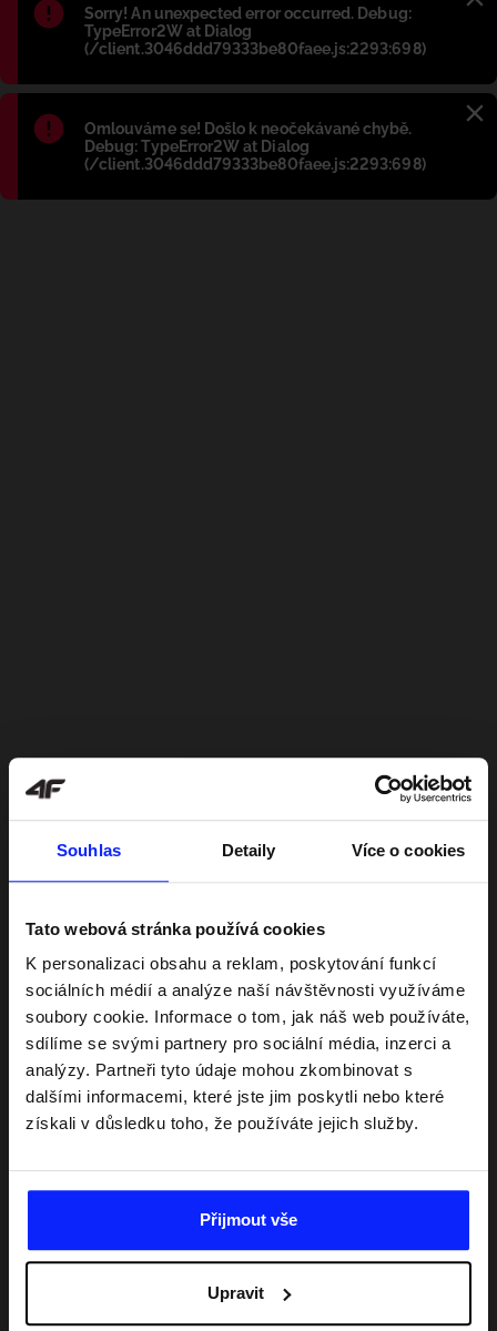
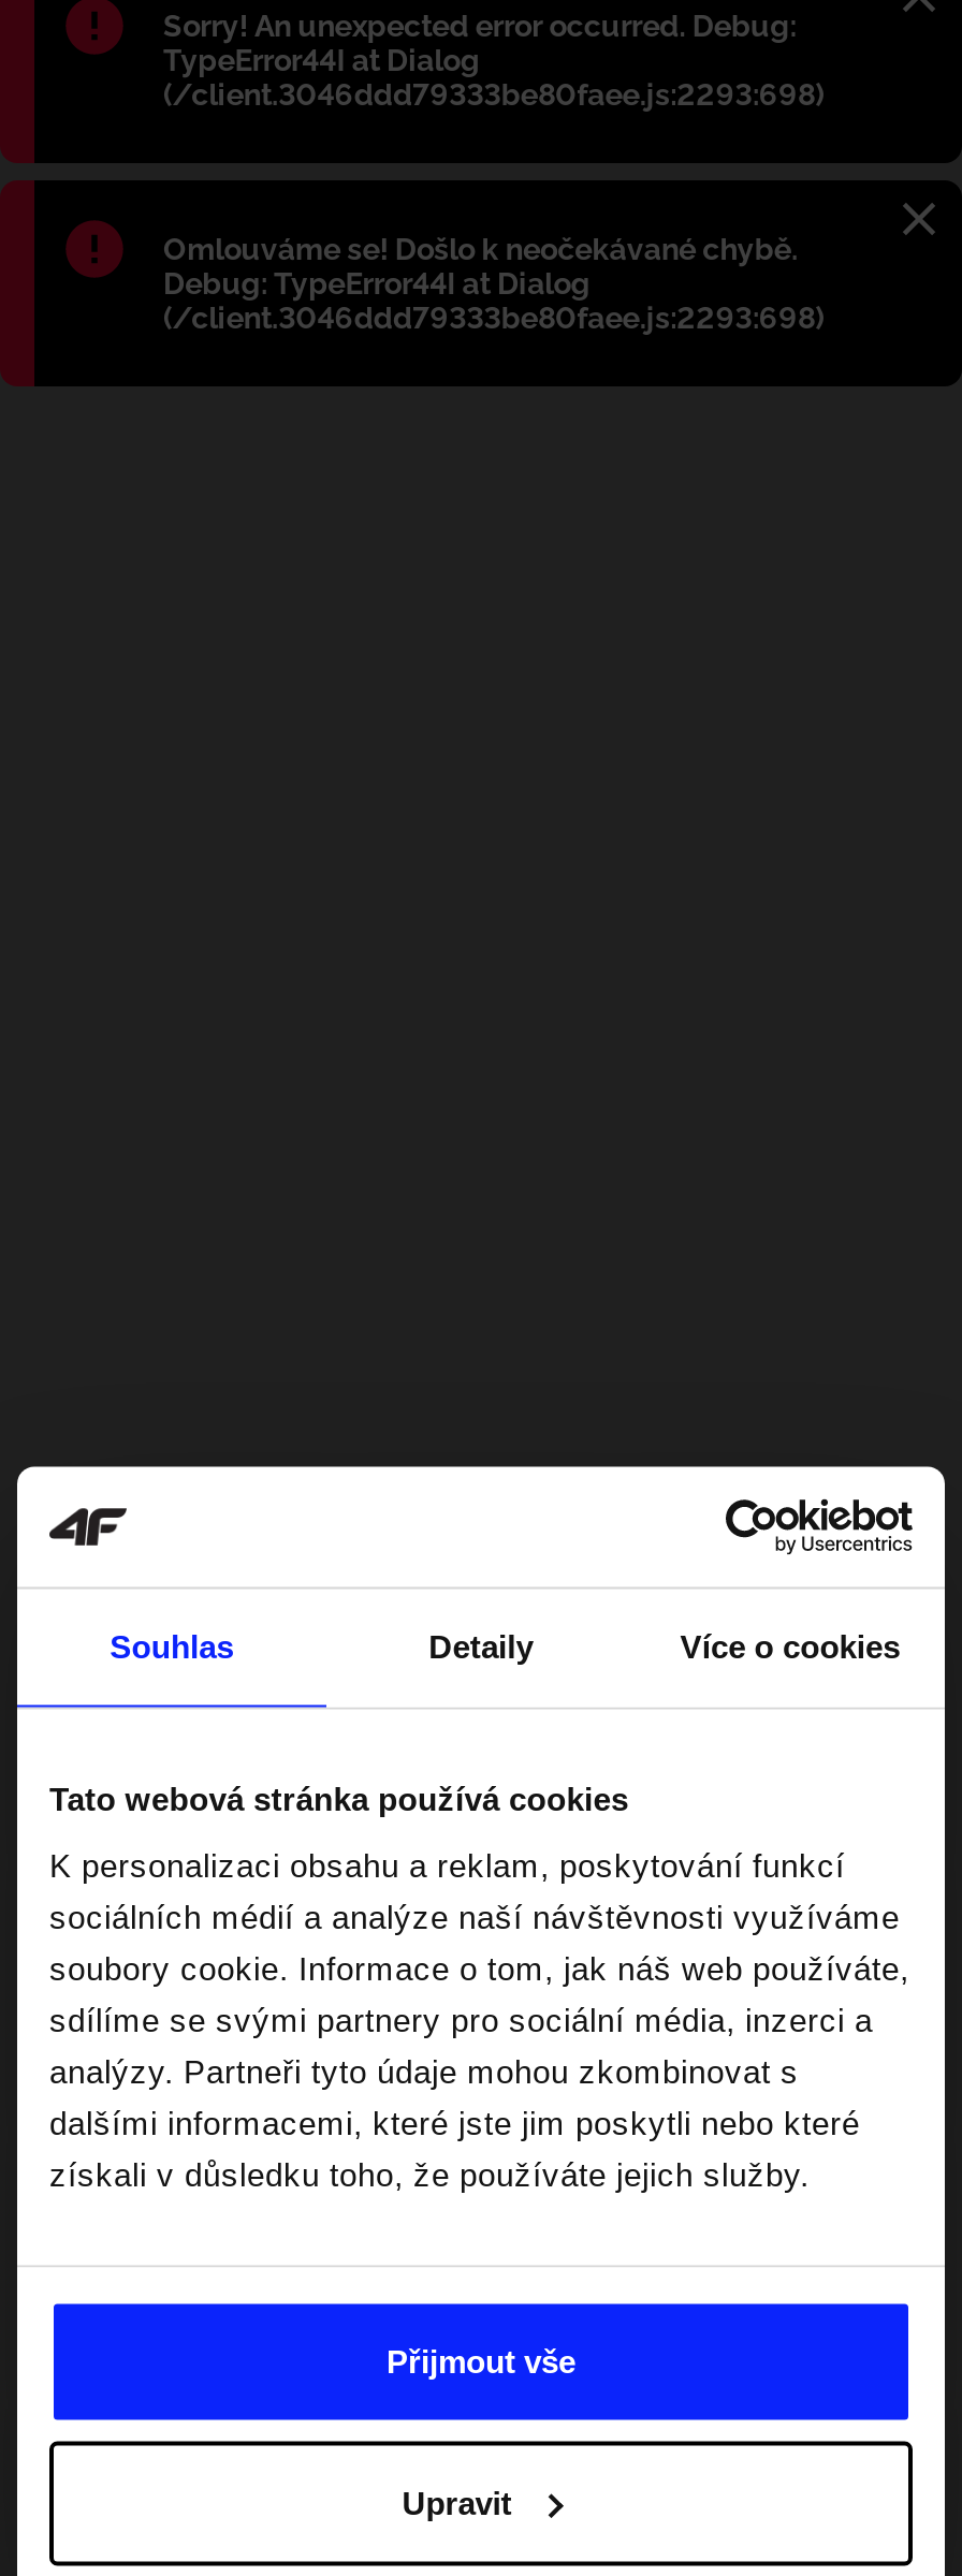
- TypeError2W at Dialog
+ TypeError44I at Dialog

- Debug: TypeError2W at Dialog
+ Debug: TypeError44I at Dialog
